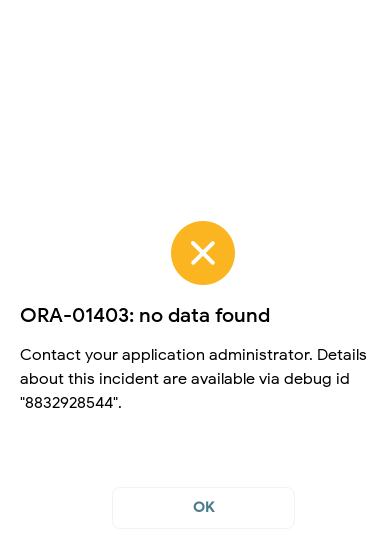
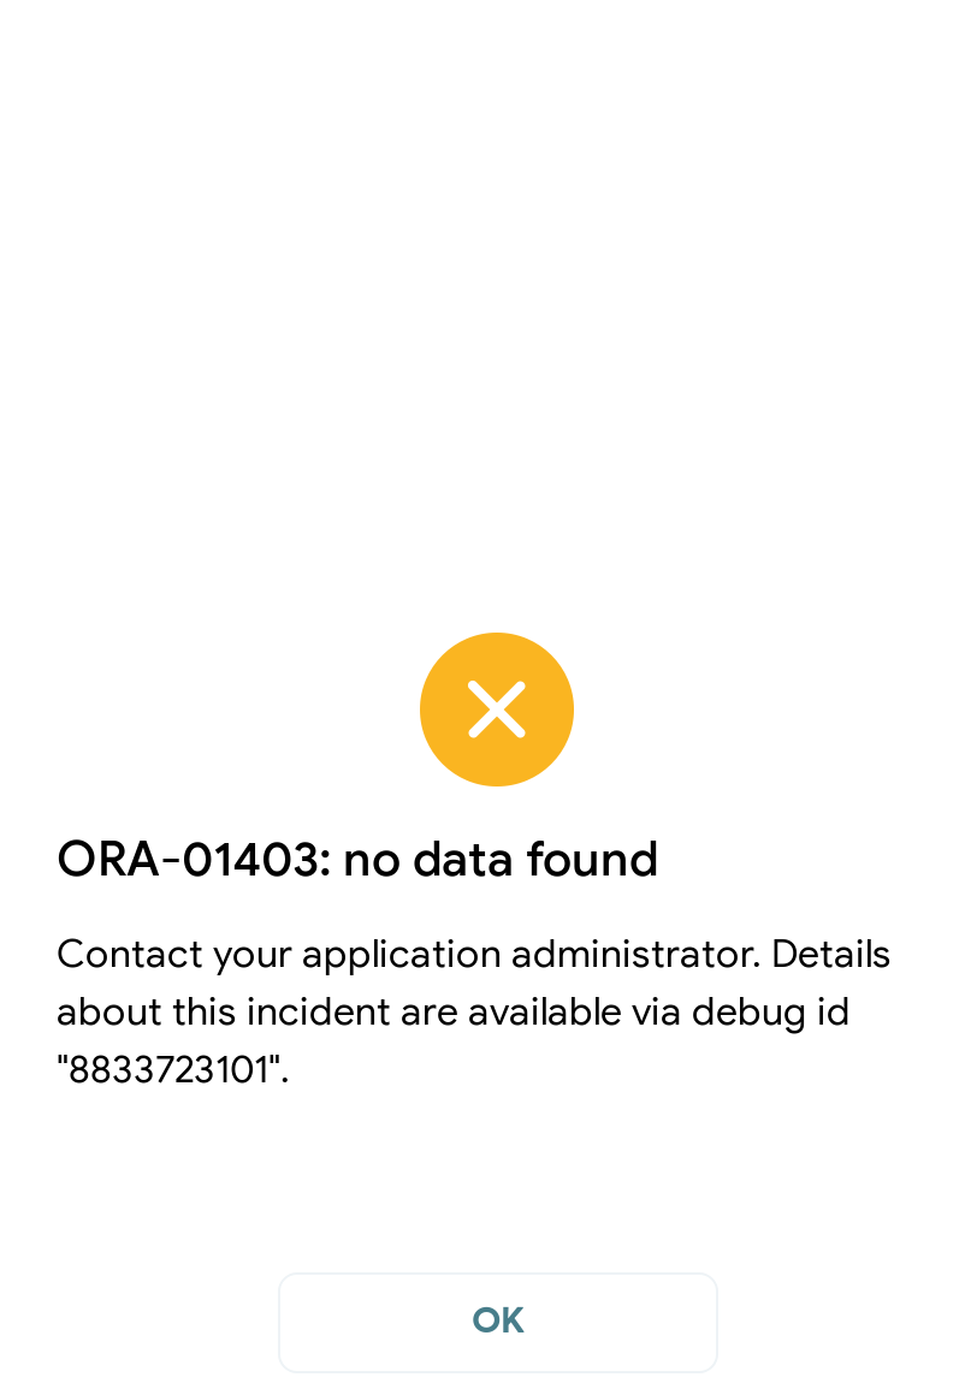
- "8832928544".
+ "8833723101".
